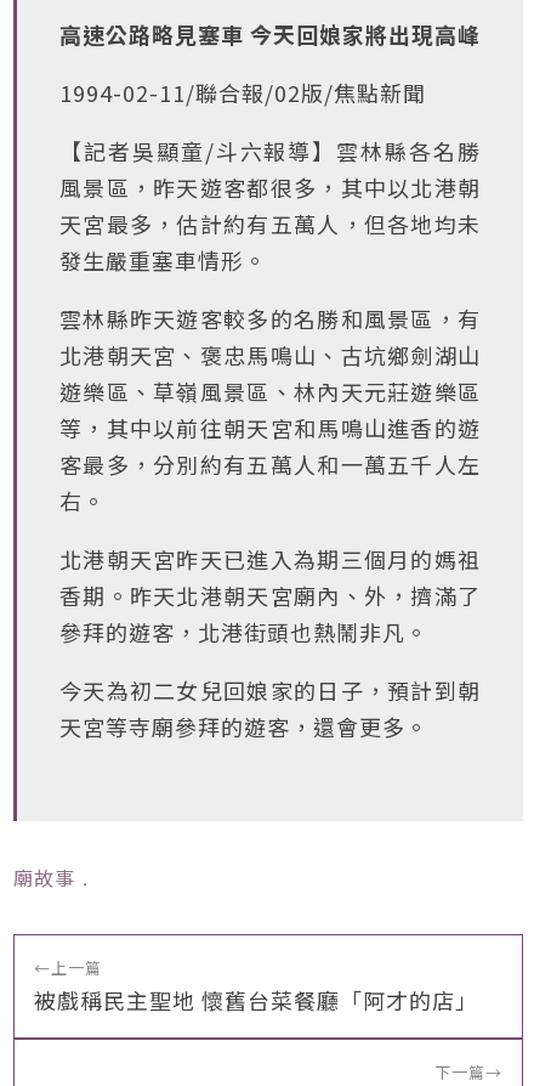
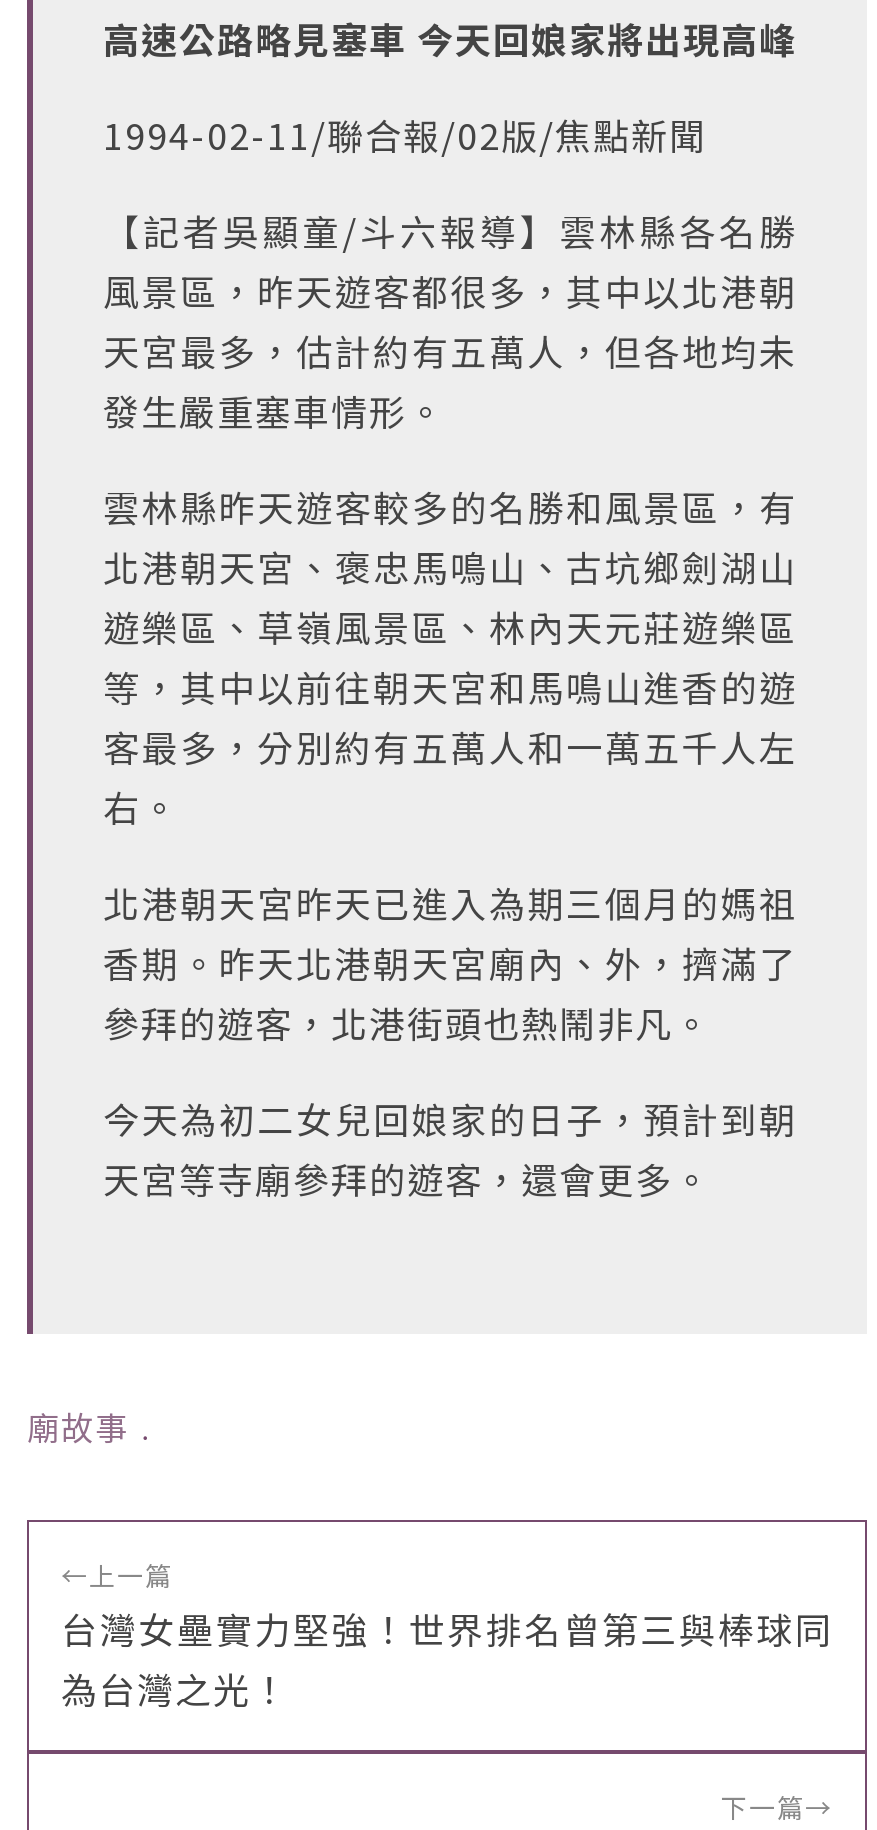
- 被戲稱民主聖地 懷舊台菜餐廳「阿才的店」
+ 台灣女壘實力堅強！世界排名曾第三與棒球同
+ 為台灣之光！
